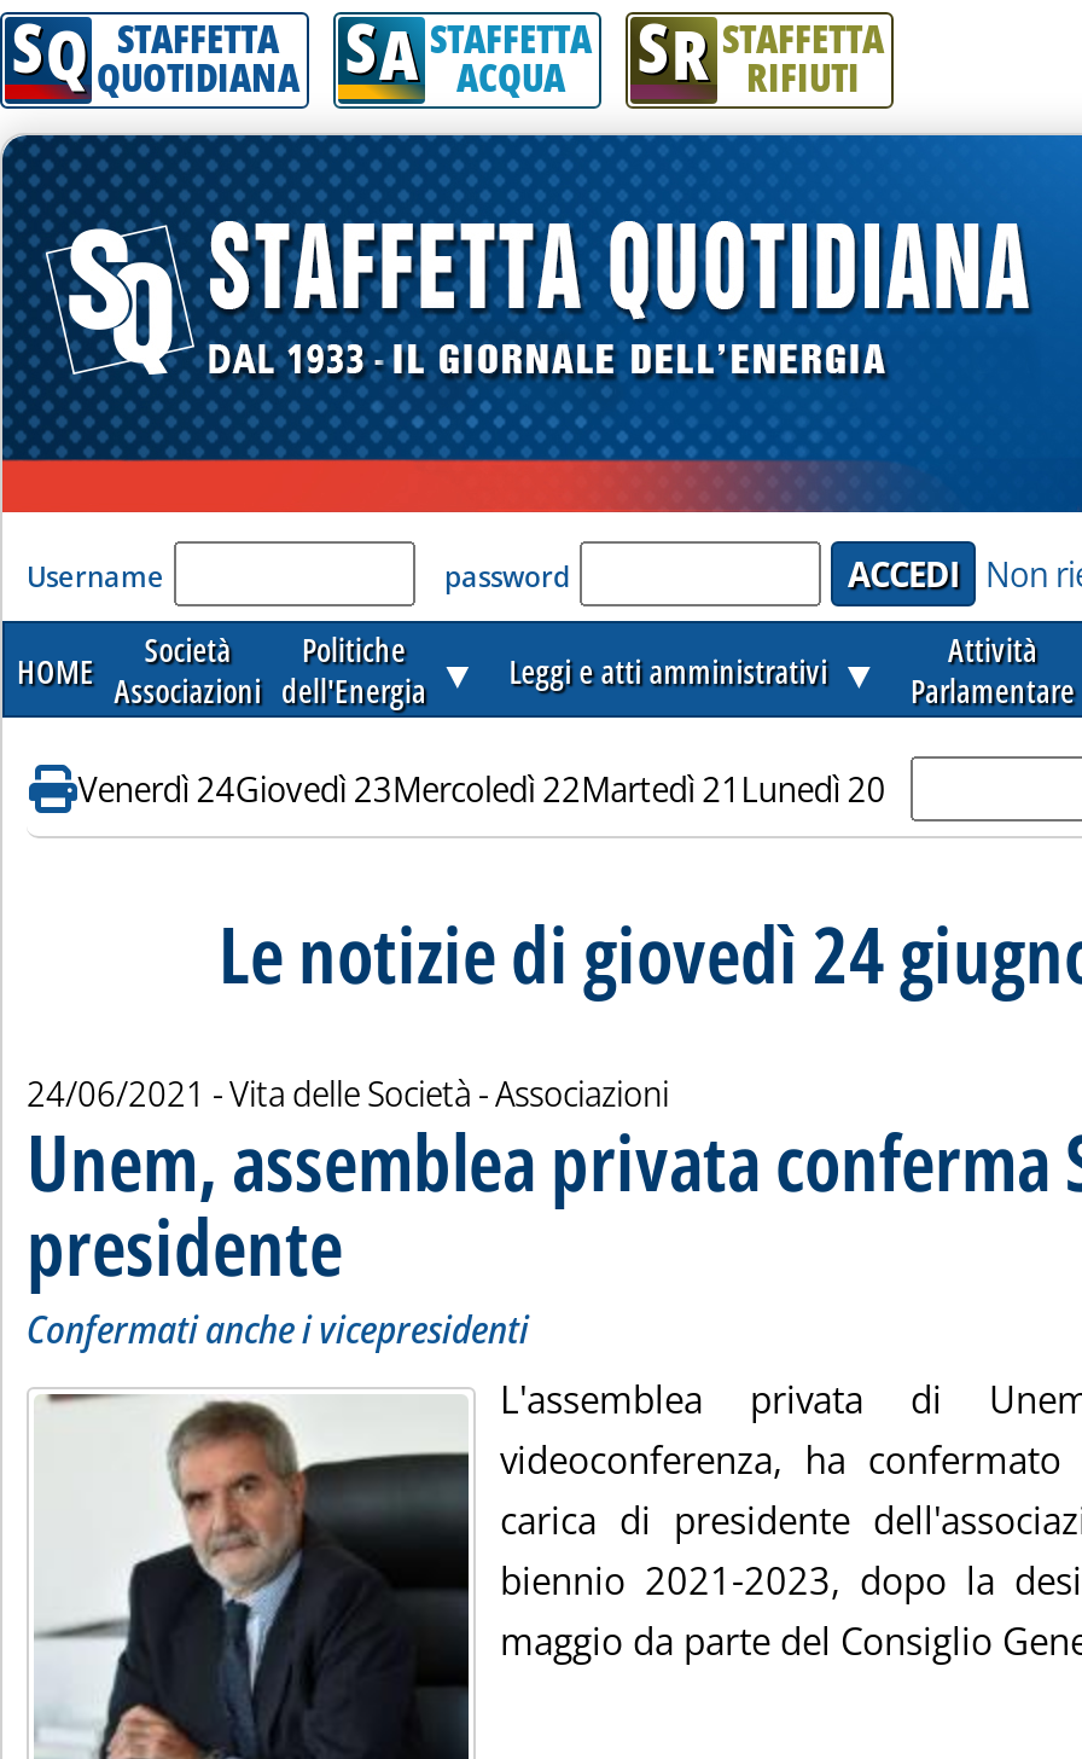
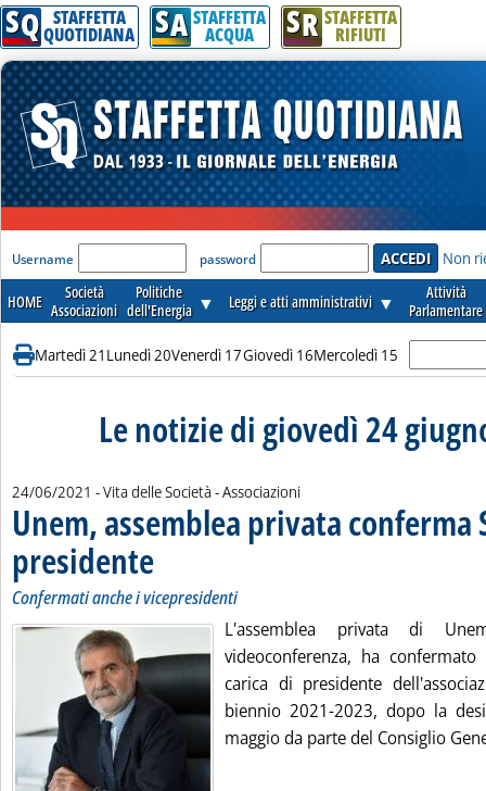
- Venerdì 24Giovedì 23Mercoledì 22Martedì 21 Lunedì 20
+ Martedì 21Lunedì 20Venerdì 17Giovedì 16 Mercoledì 15
